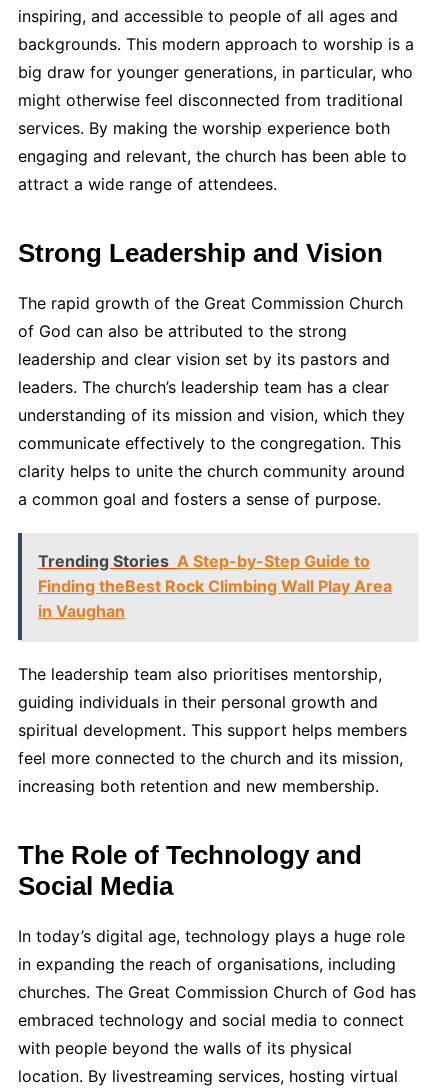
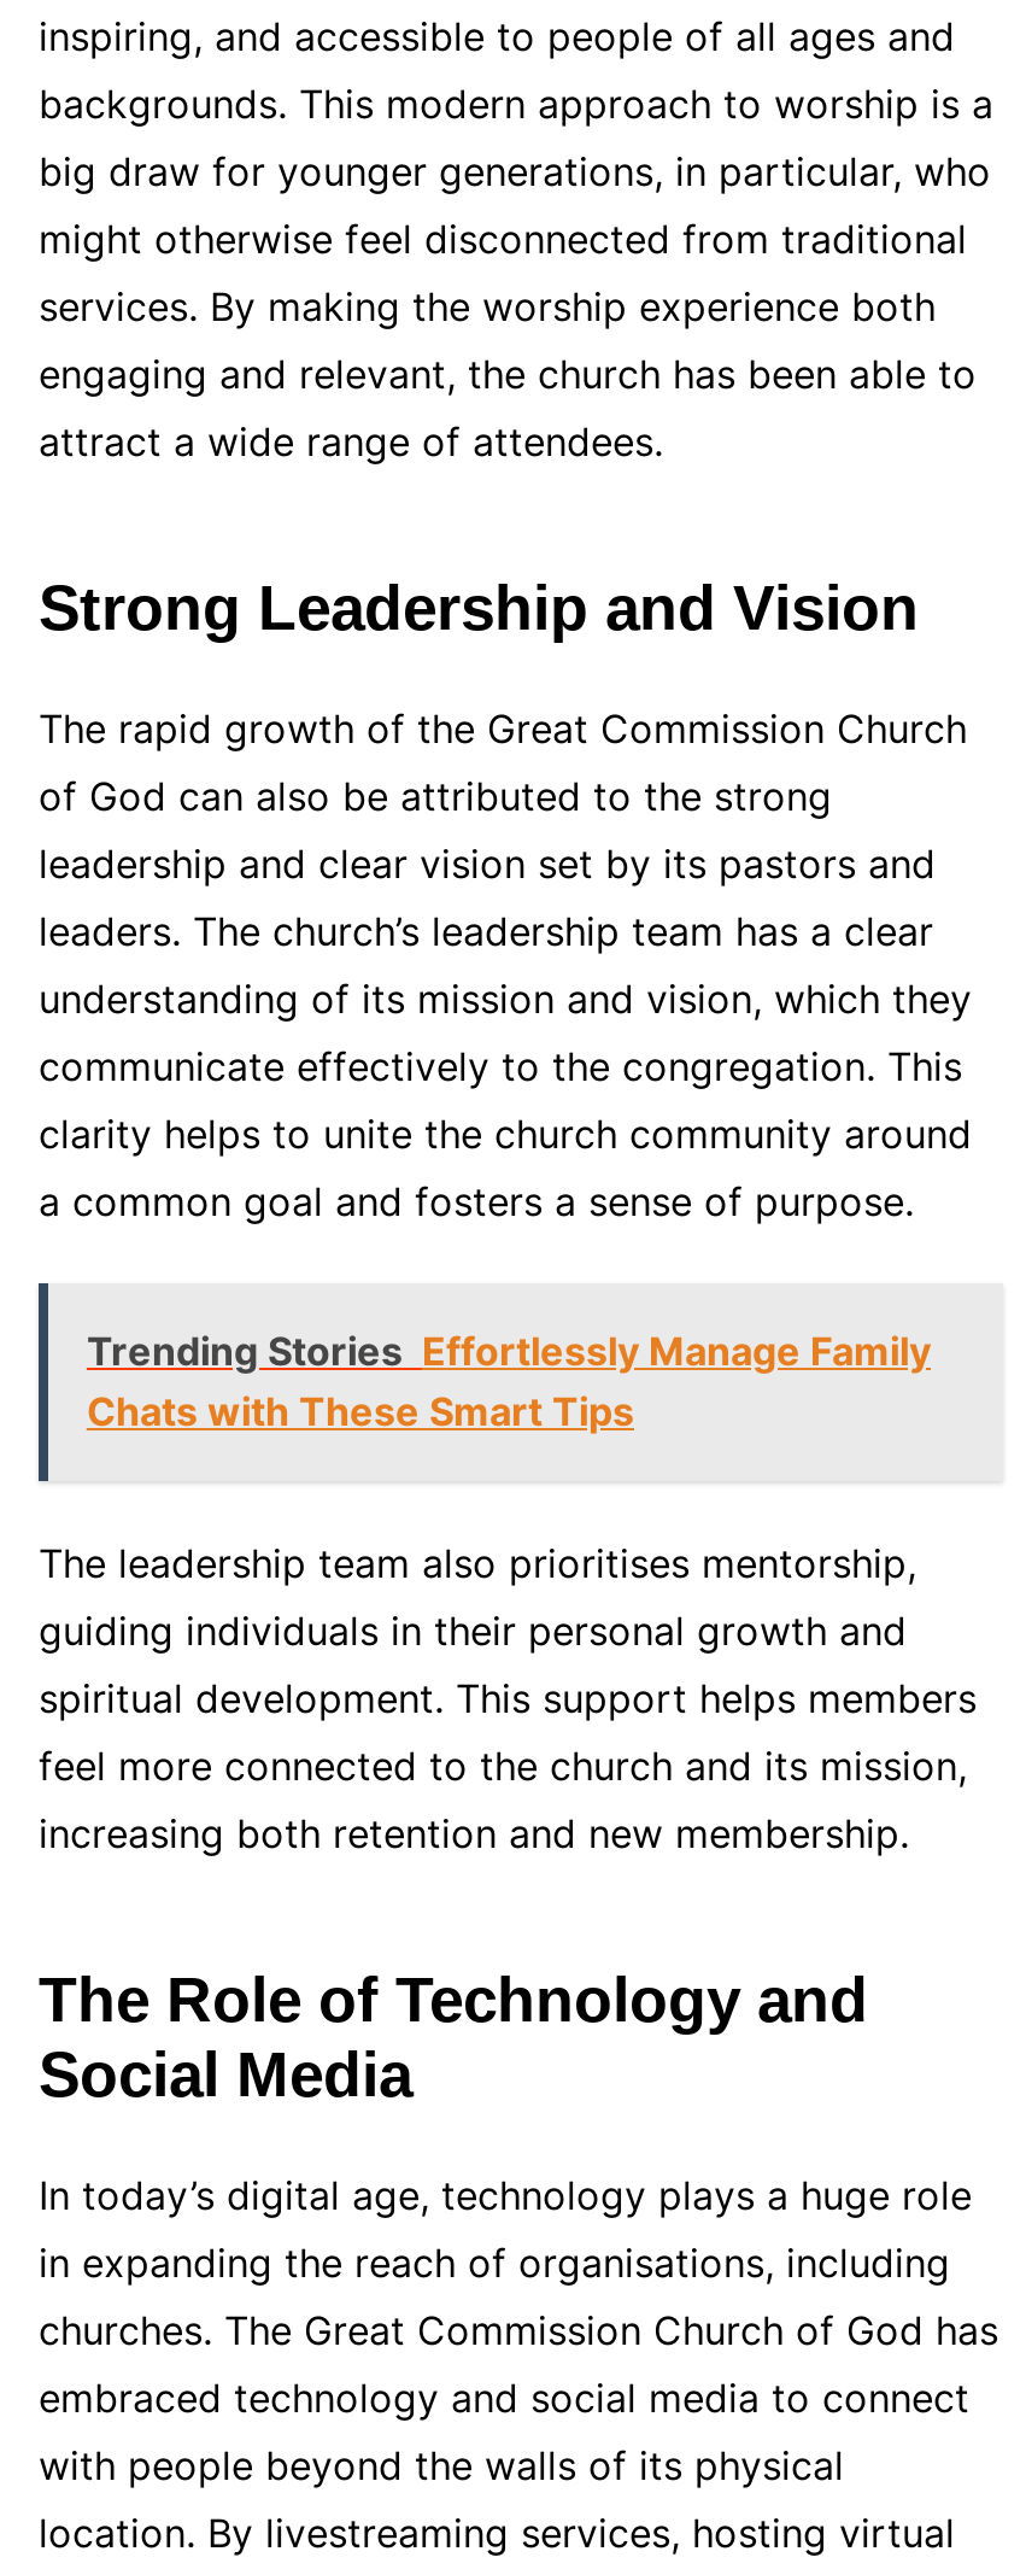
- Trending Stories A Step-by-Step Guide to
- Finding theBest Rock Climbing Wall Play Area
- in Vaughan
+ Trending Stories Effortlessly Manage Family
+ Chats with These Smart Tips
